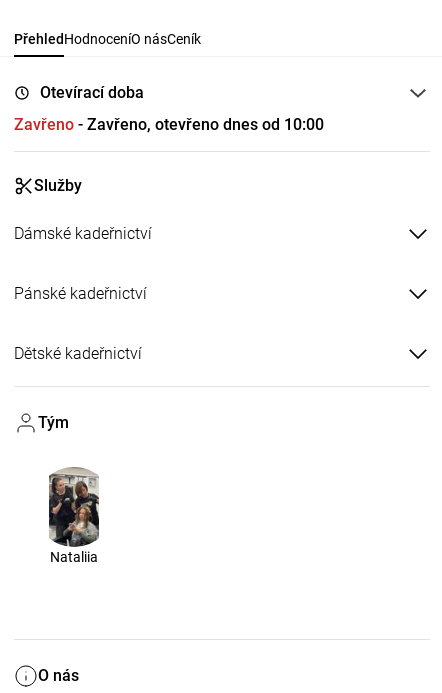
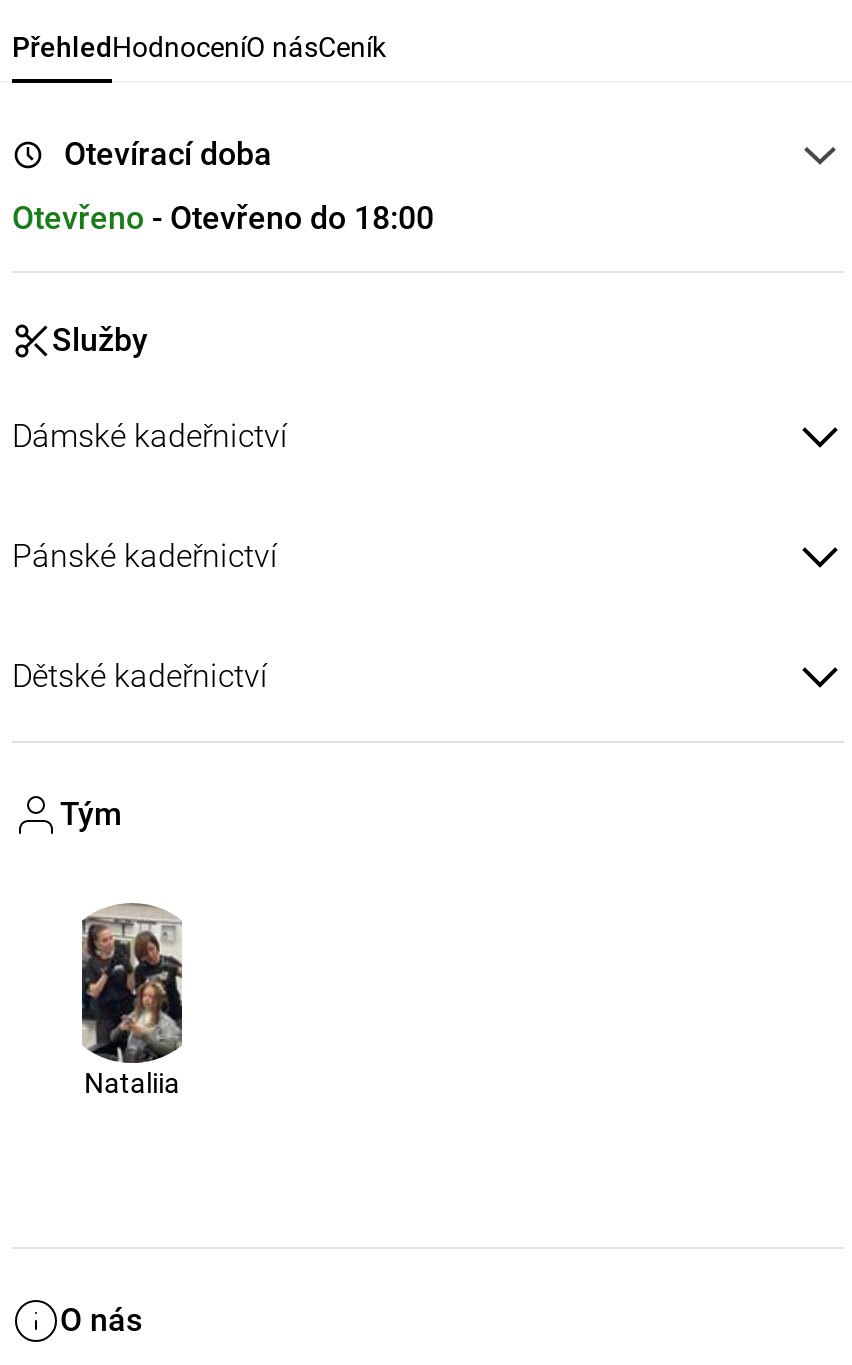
- Zavřeno - Zavřeno, otevřeno dnes od 10:00
+ Otevřeno - Otevřeno do 18:00
